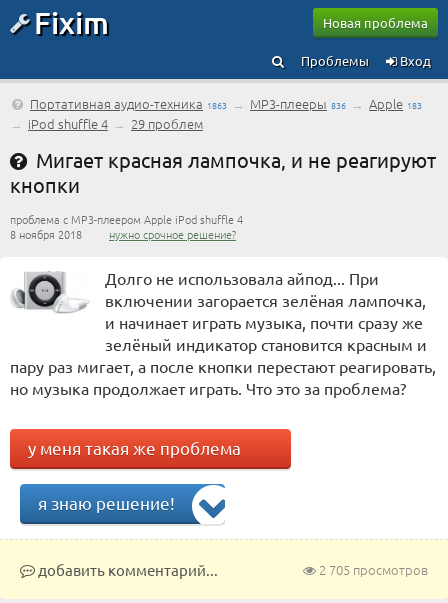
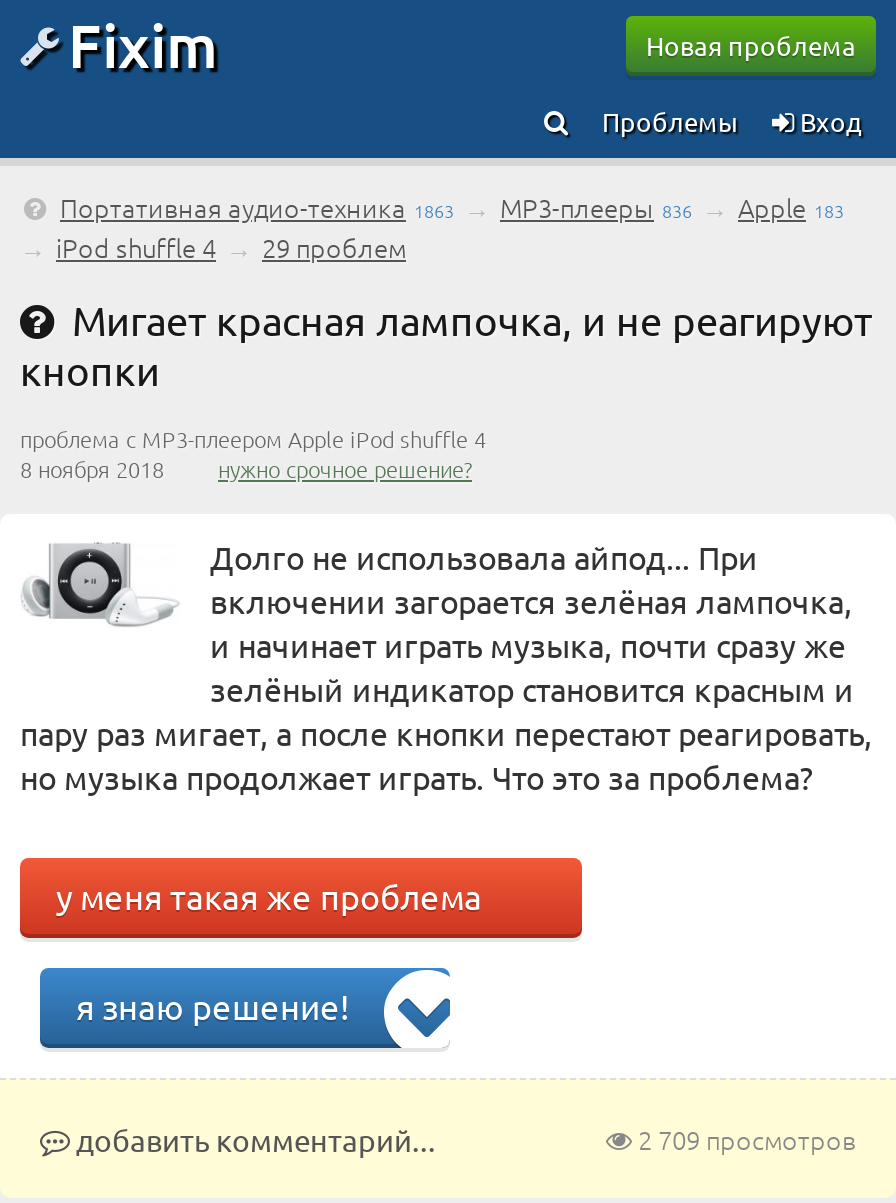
- 2 705 просмотров
+ 2 709 просмотров
